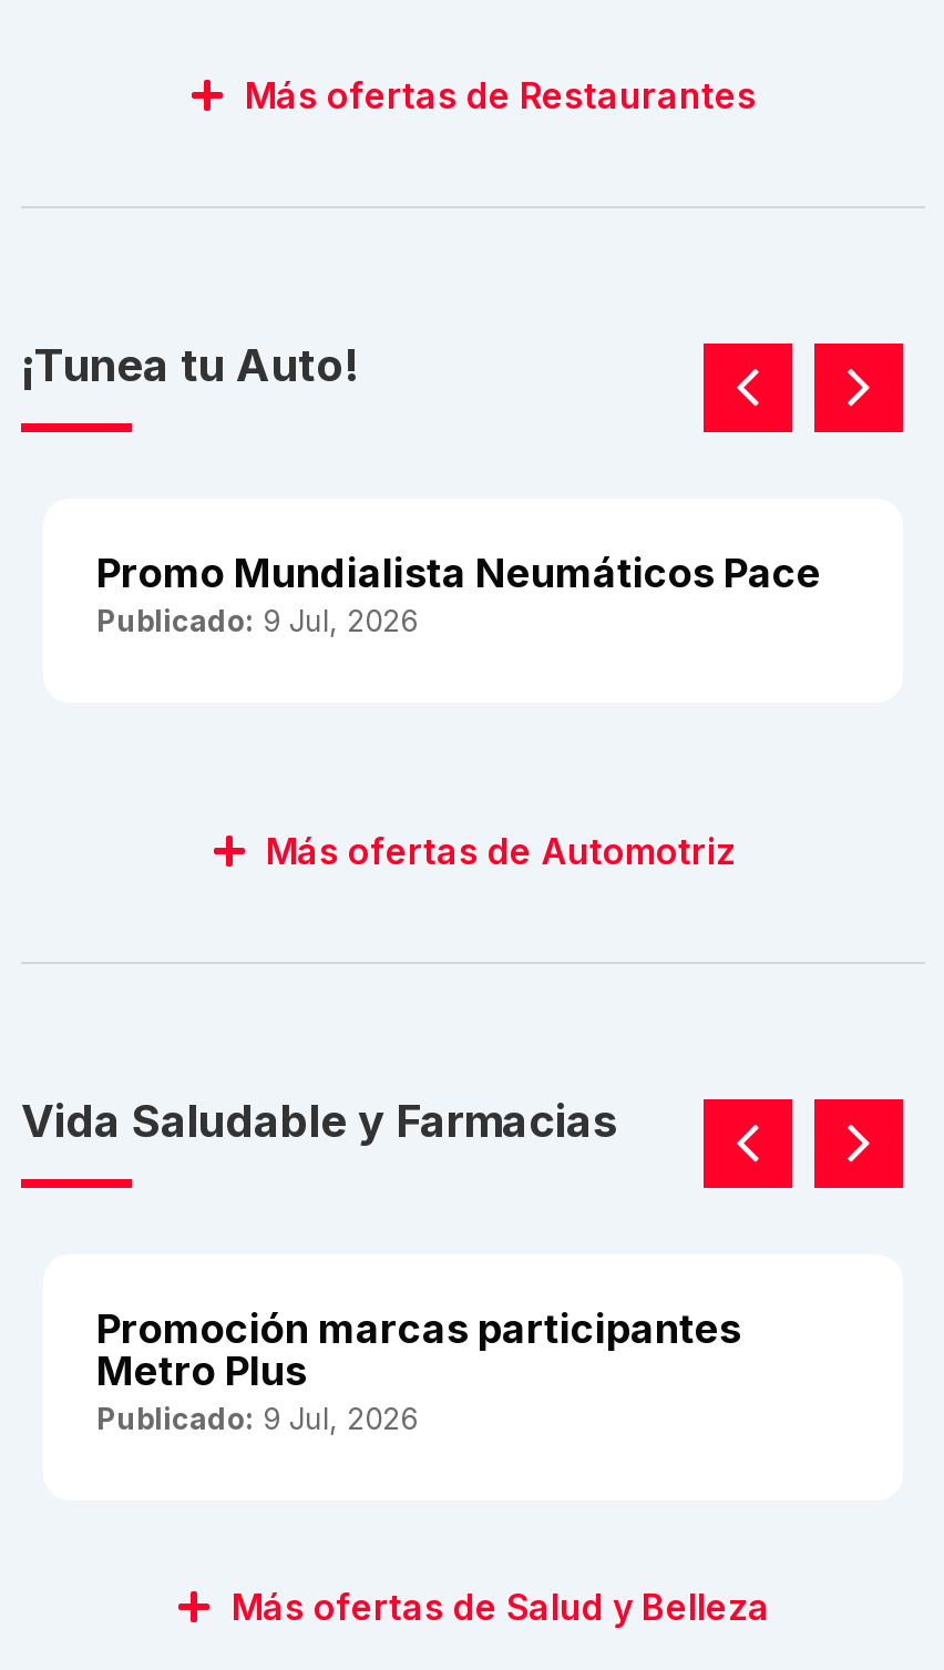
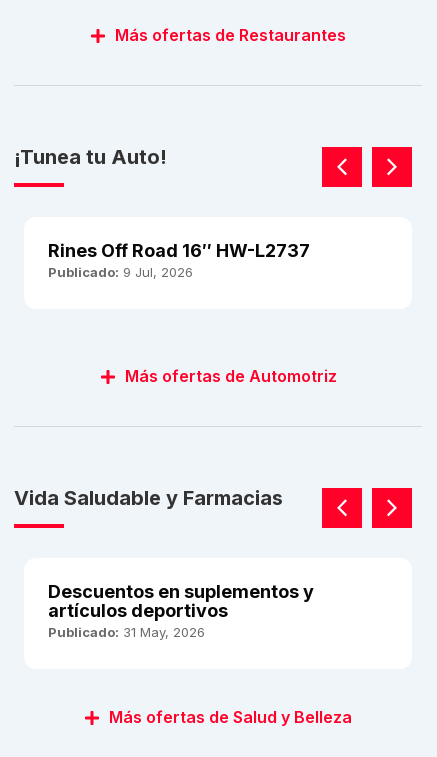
- Promo Mundialista Neumáticos Pace
+ Rines Off Road 16″ HW-L2737

- Promoción marcas participantes
- Metro Plus
- Publicado: 9 Jul, 2026
+ Descuentos en suplementos y
+ artículos deportivos
+ Publicado: 31 May, 2026
